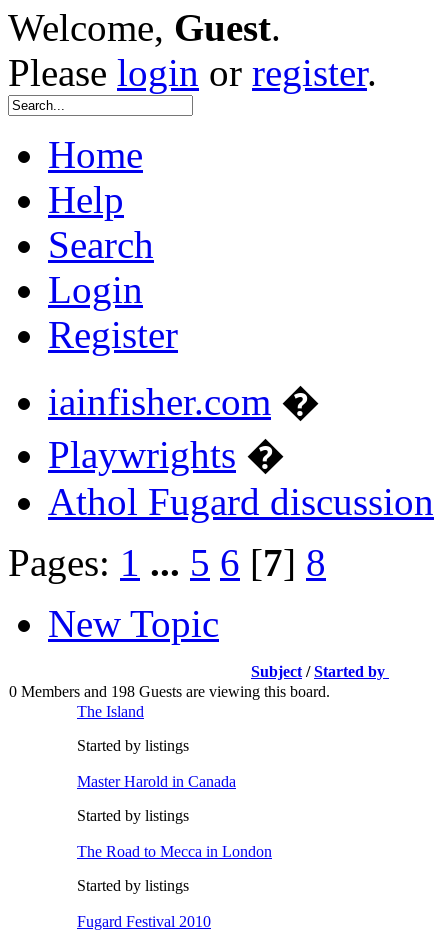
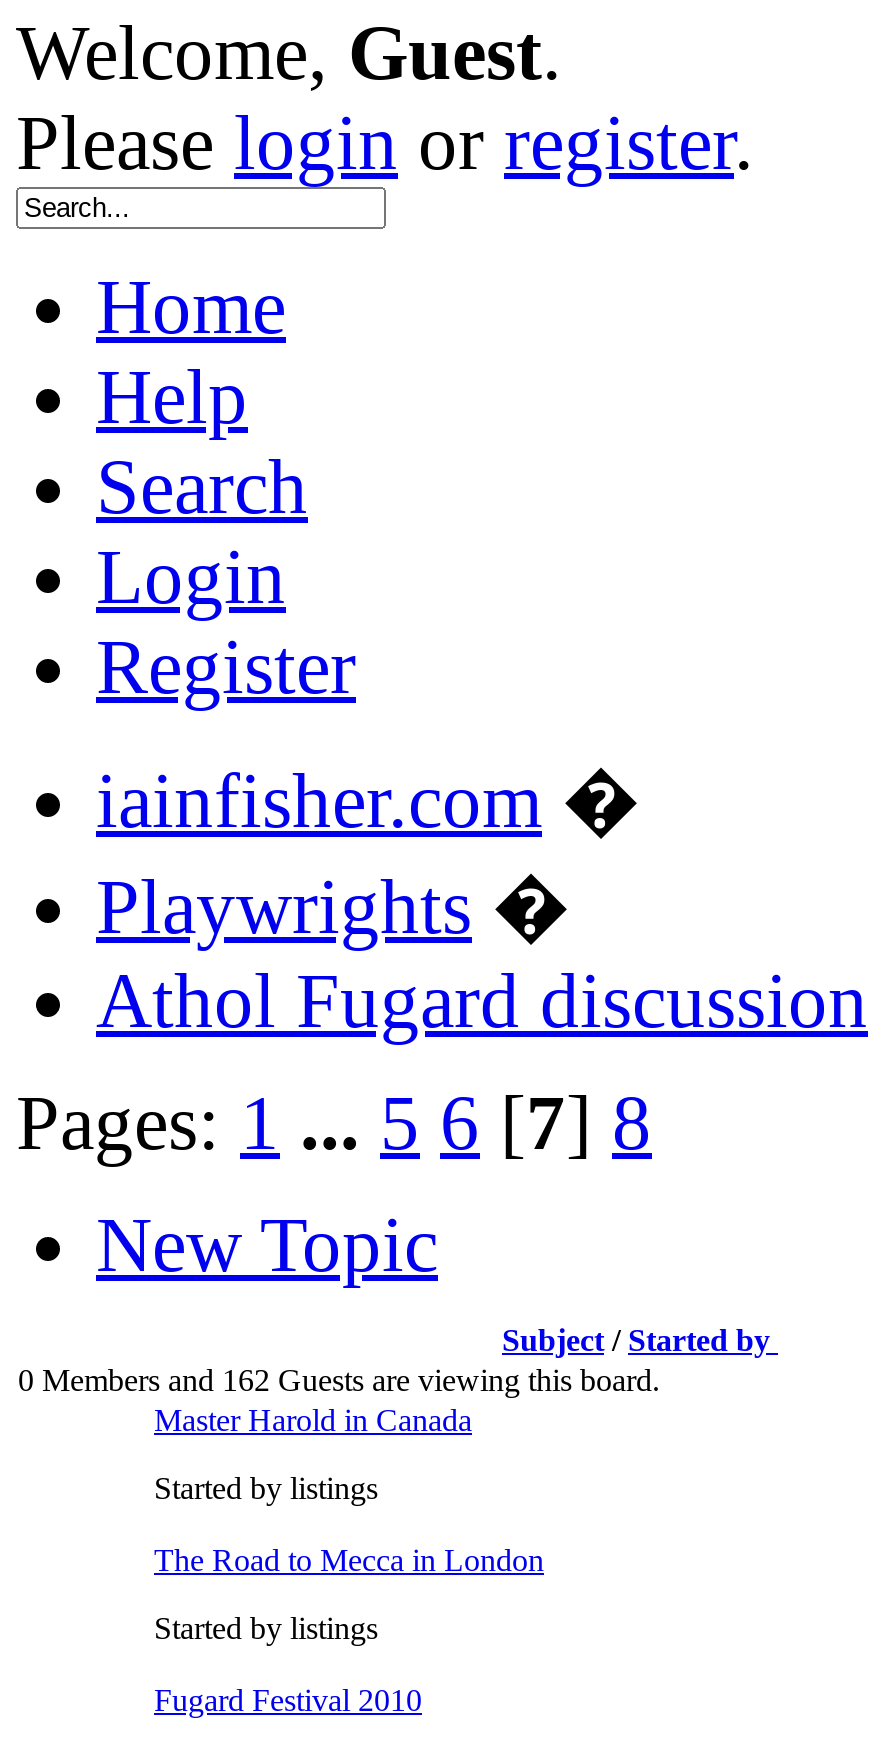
- 0 Members and 198 Guests are viewing this board.
- The Island
- Started by listings
+ 0 Members and 162 Guests are viewing this board.
